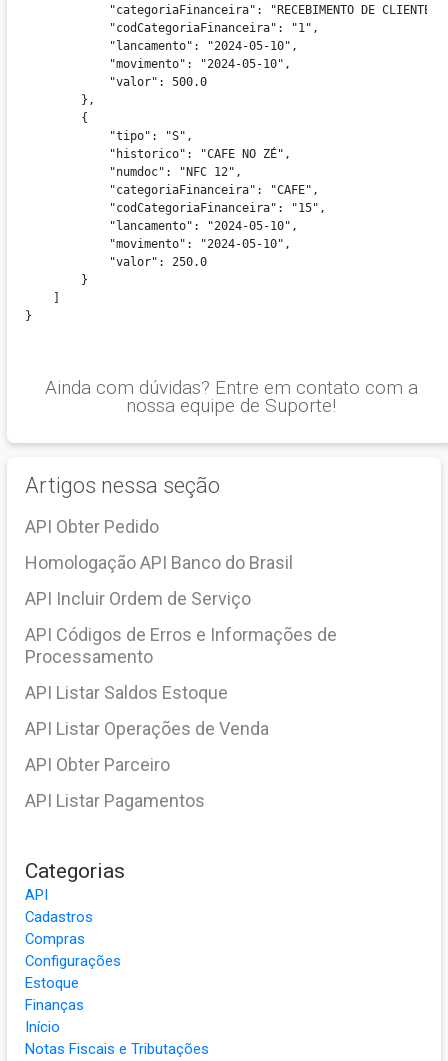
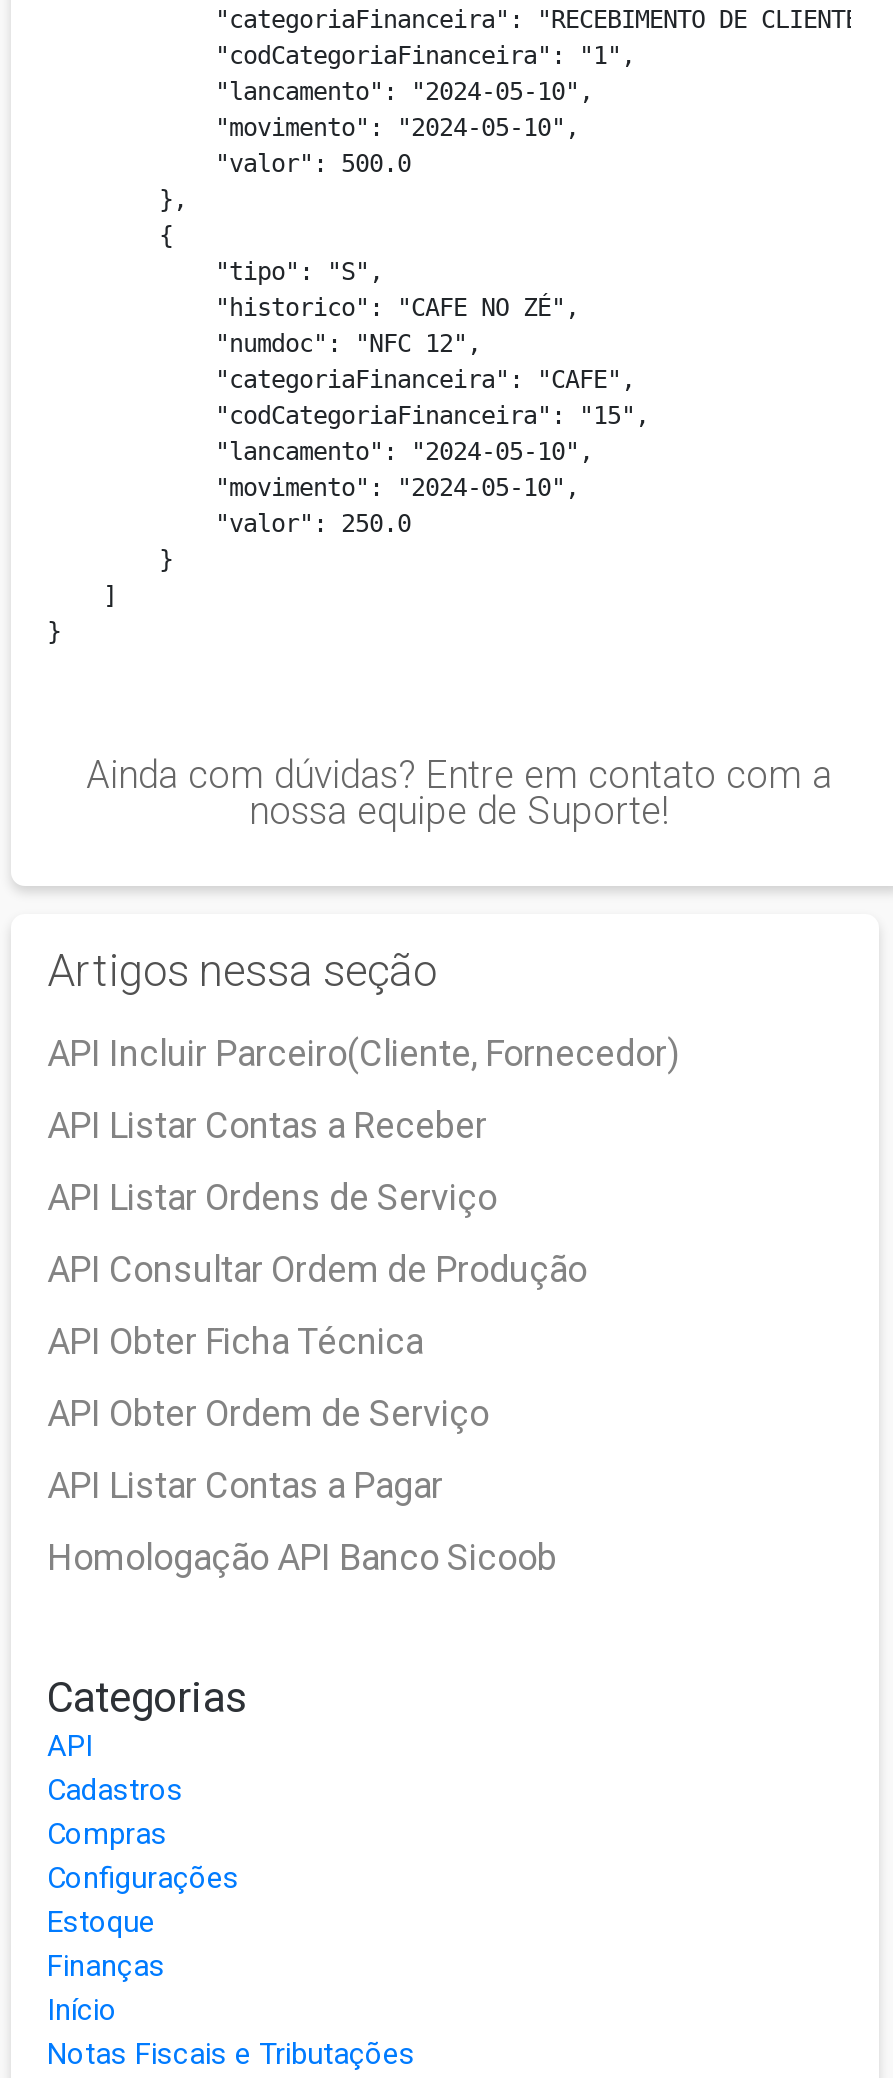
- API Obter Pedido
+ API Incluir Parceiro(Cliente, Fornecedor)

- Homologação API Banco do Brasil
+ API Listar Contas a Receber

- API Incluir Ordem de Serviço
+ API Listar Ordens de Serviço

- API Códigos de Erros e Informações de
- Processamento
+ API Consultar Ordem de Produção

- API Listar Saldos Estoque
+ API Obter Ficha Técnica

- API Listar Operações de Venda
+ API Obter Ordem de Serviço

- API Obter Parceiro
+ API Listar Contas a Pagar

- API Listar Pagamentos
+ Homologação API Banco Sicoob
